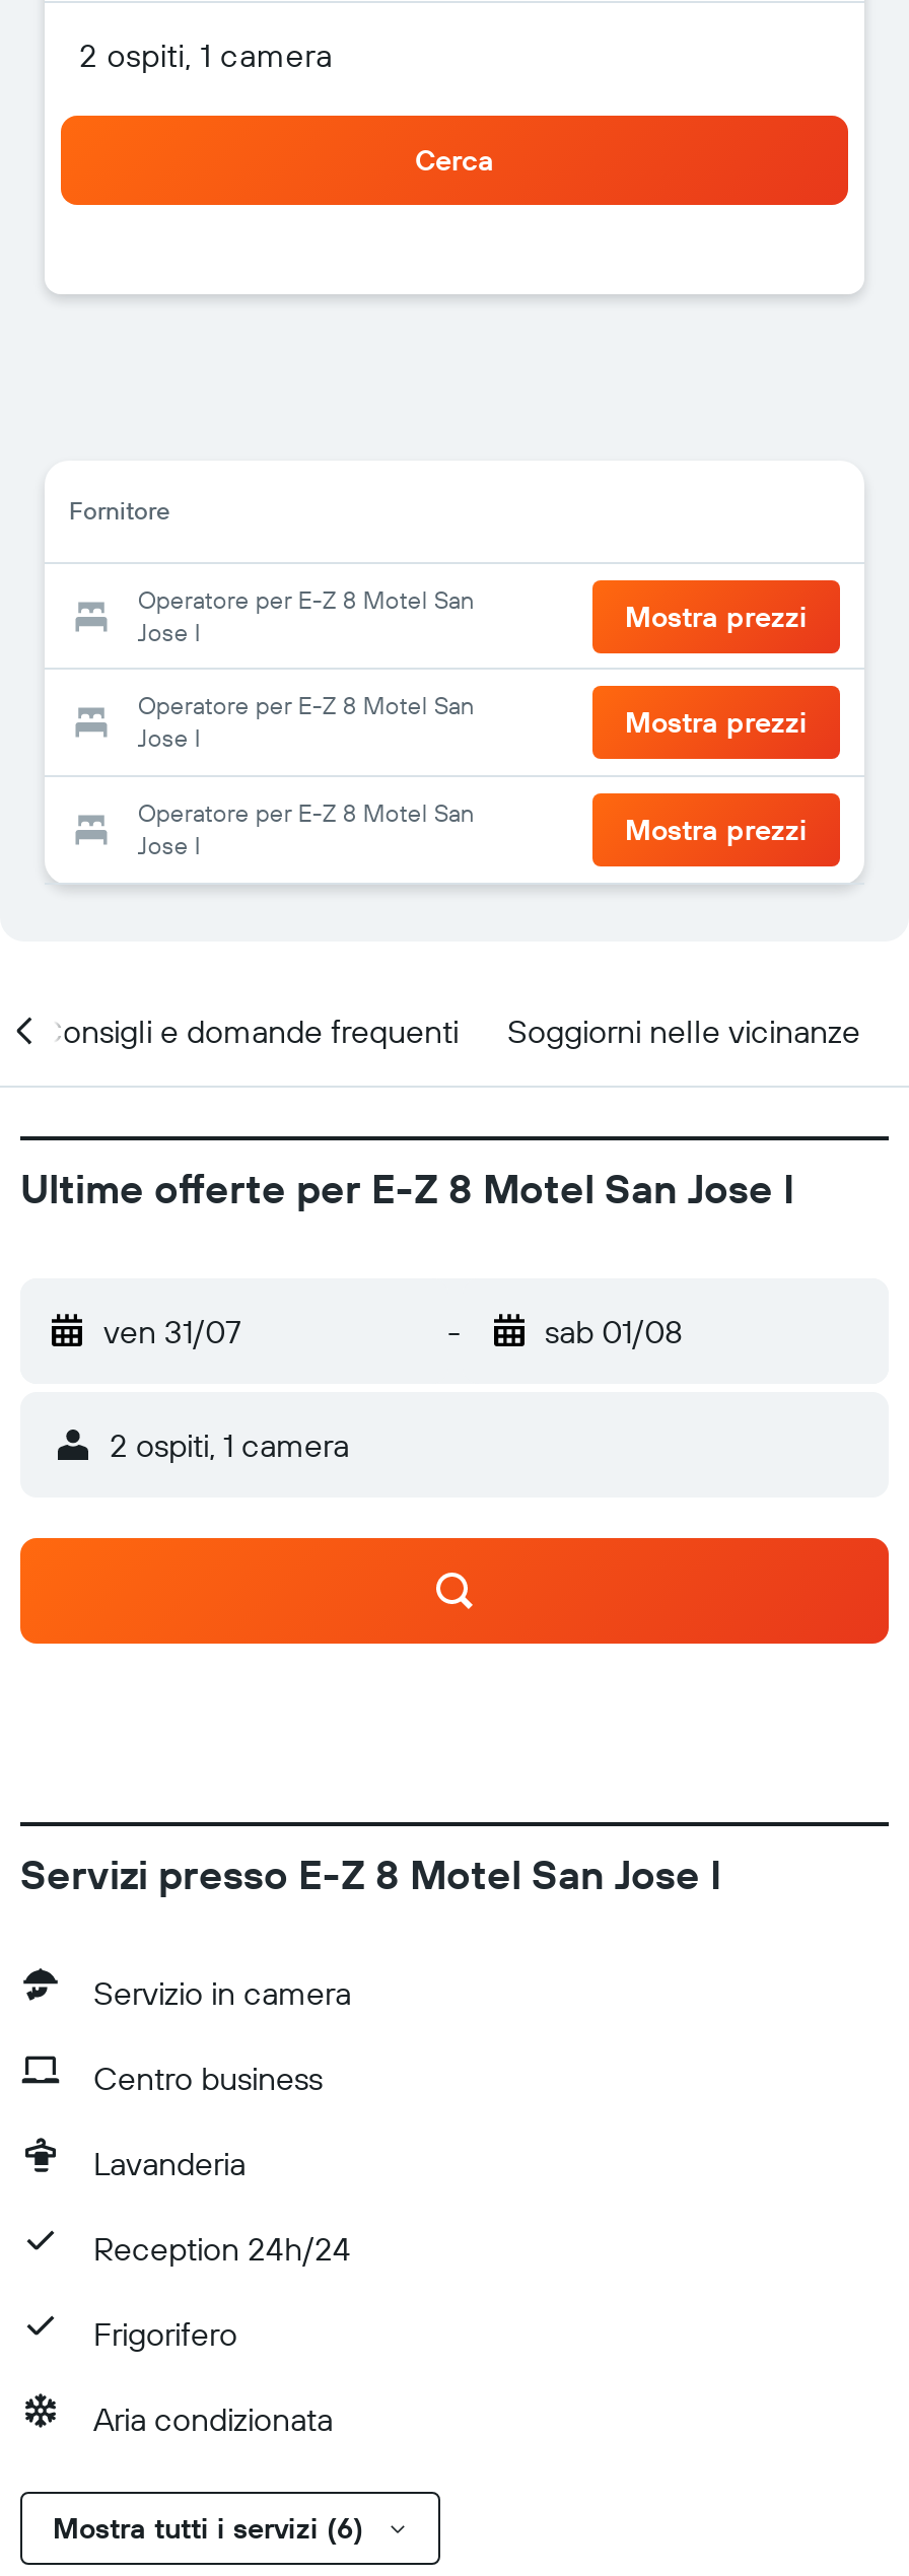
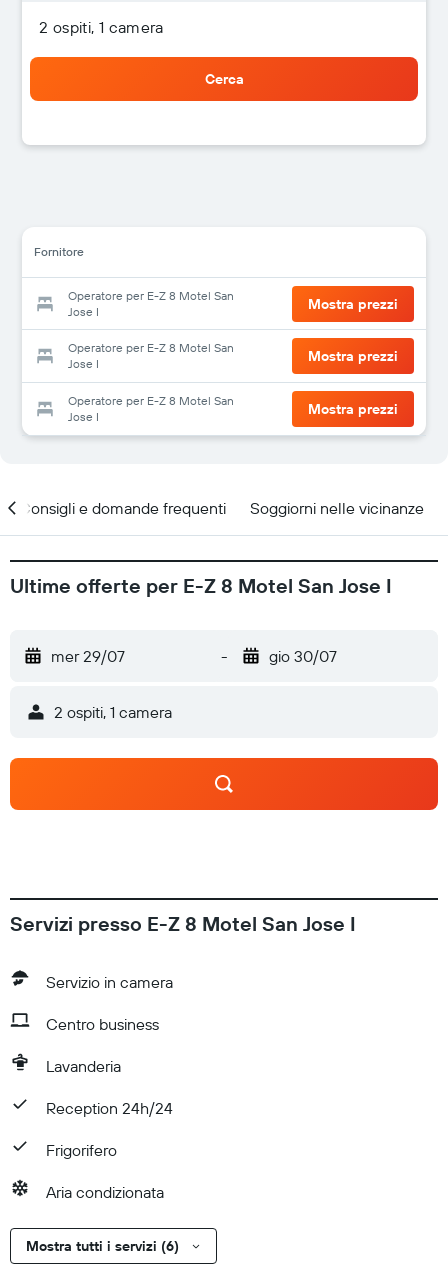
- ven 31/07
+ mer 29/07

- sab 01/08
+ gio 30/07
